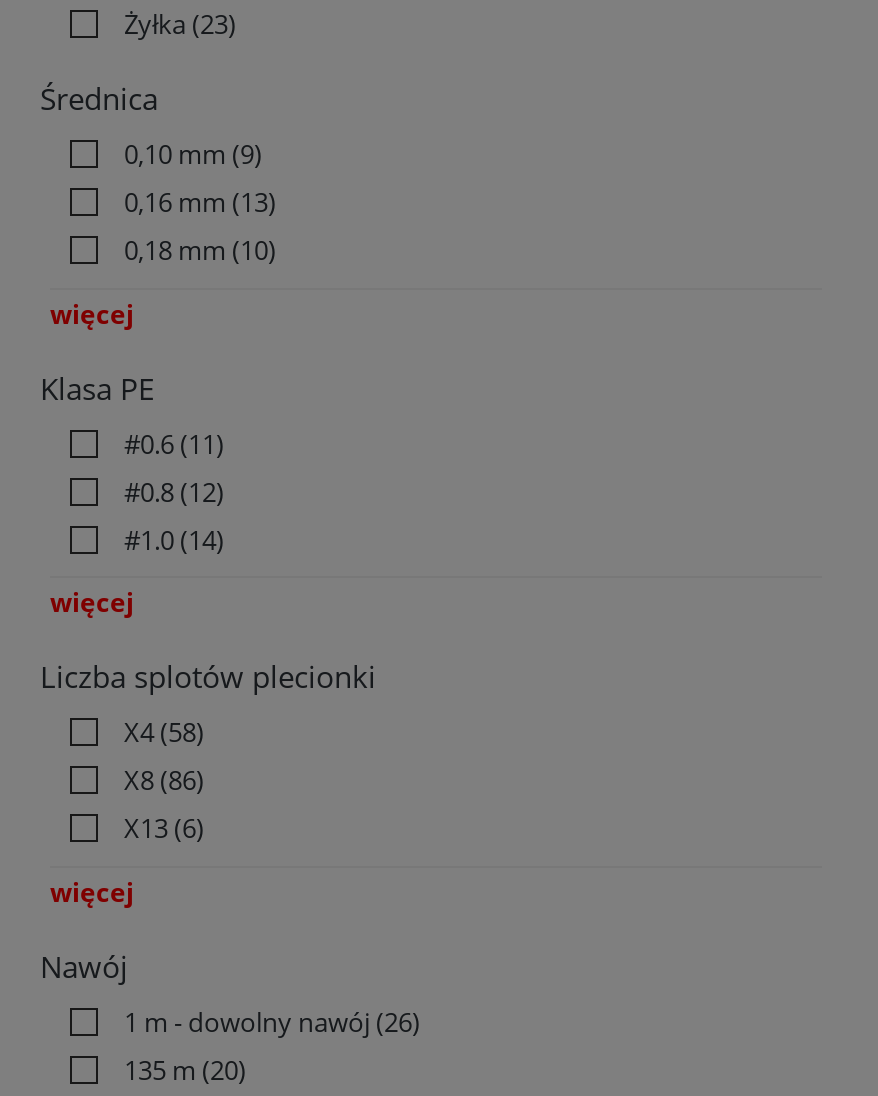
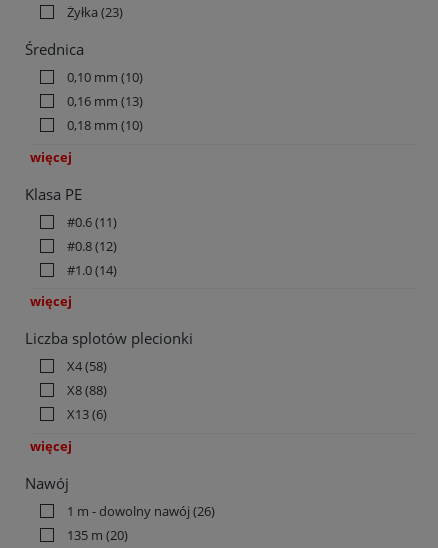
- 0,10 mm (9)
+ 0,10 mm (10)

- X8 (86)
+ X8 (88)
